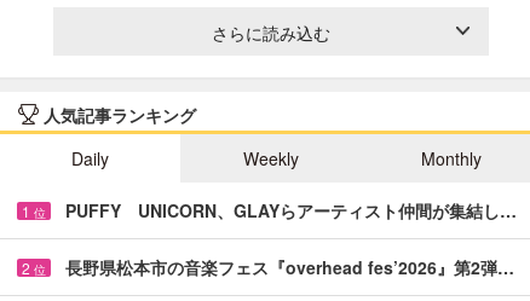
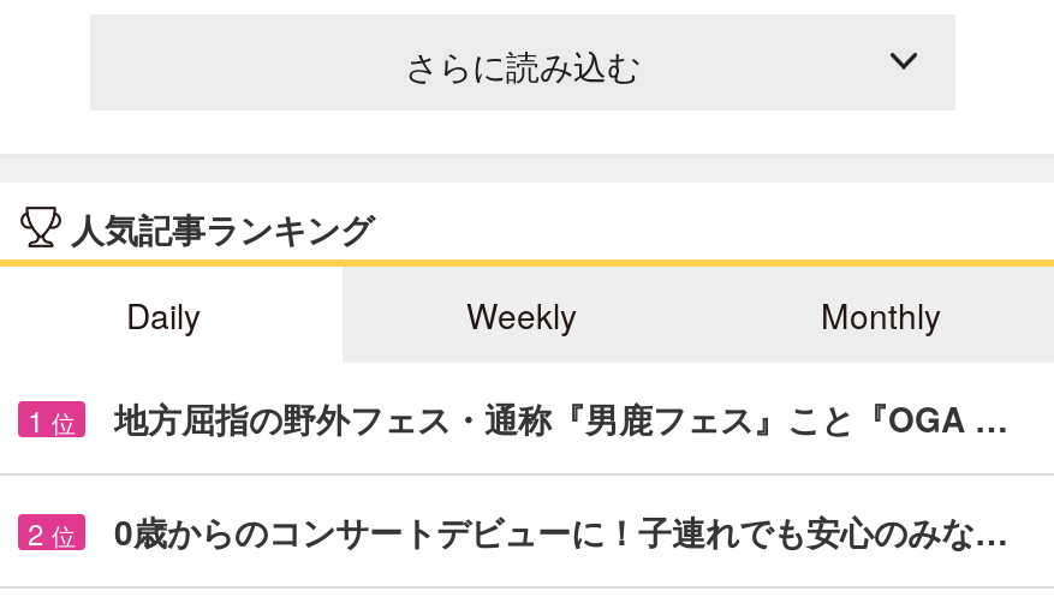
- PUFFY UNICORN、GLAYらアーティスト仲間が集結し…
+ 地方屈指の野外フェス・通称『男鹿フェス』こと『OGA …

- 長野県松本市の音楽フェス『overhead fes’2026』第2弾…
+ 0歳からのコンサートデビューに！子連れでも安心のみな…
